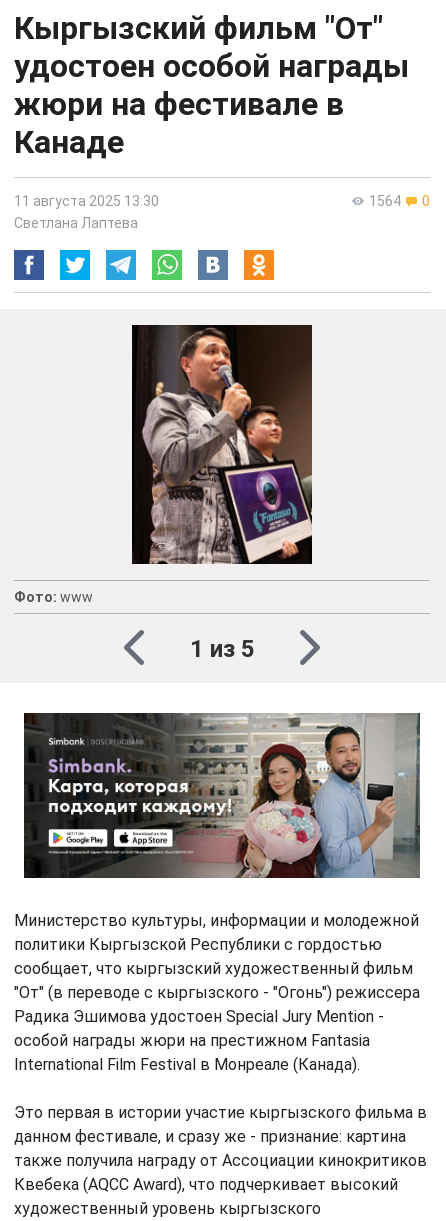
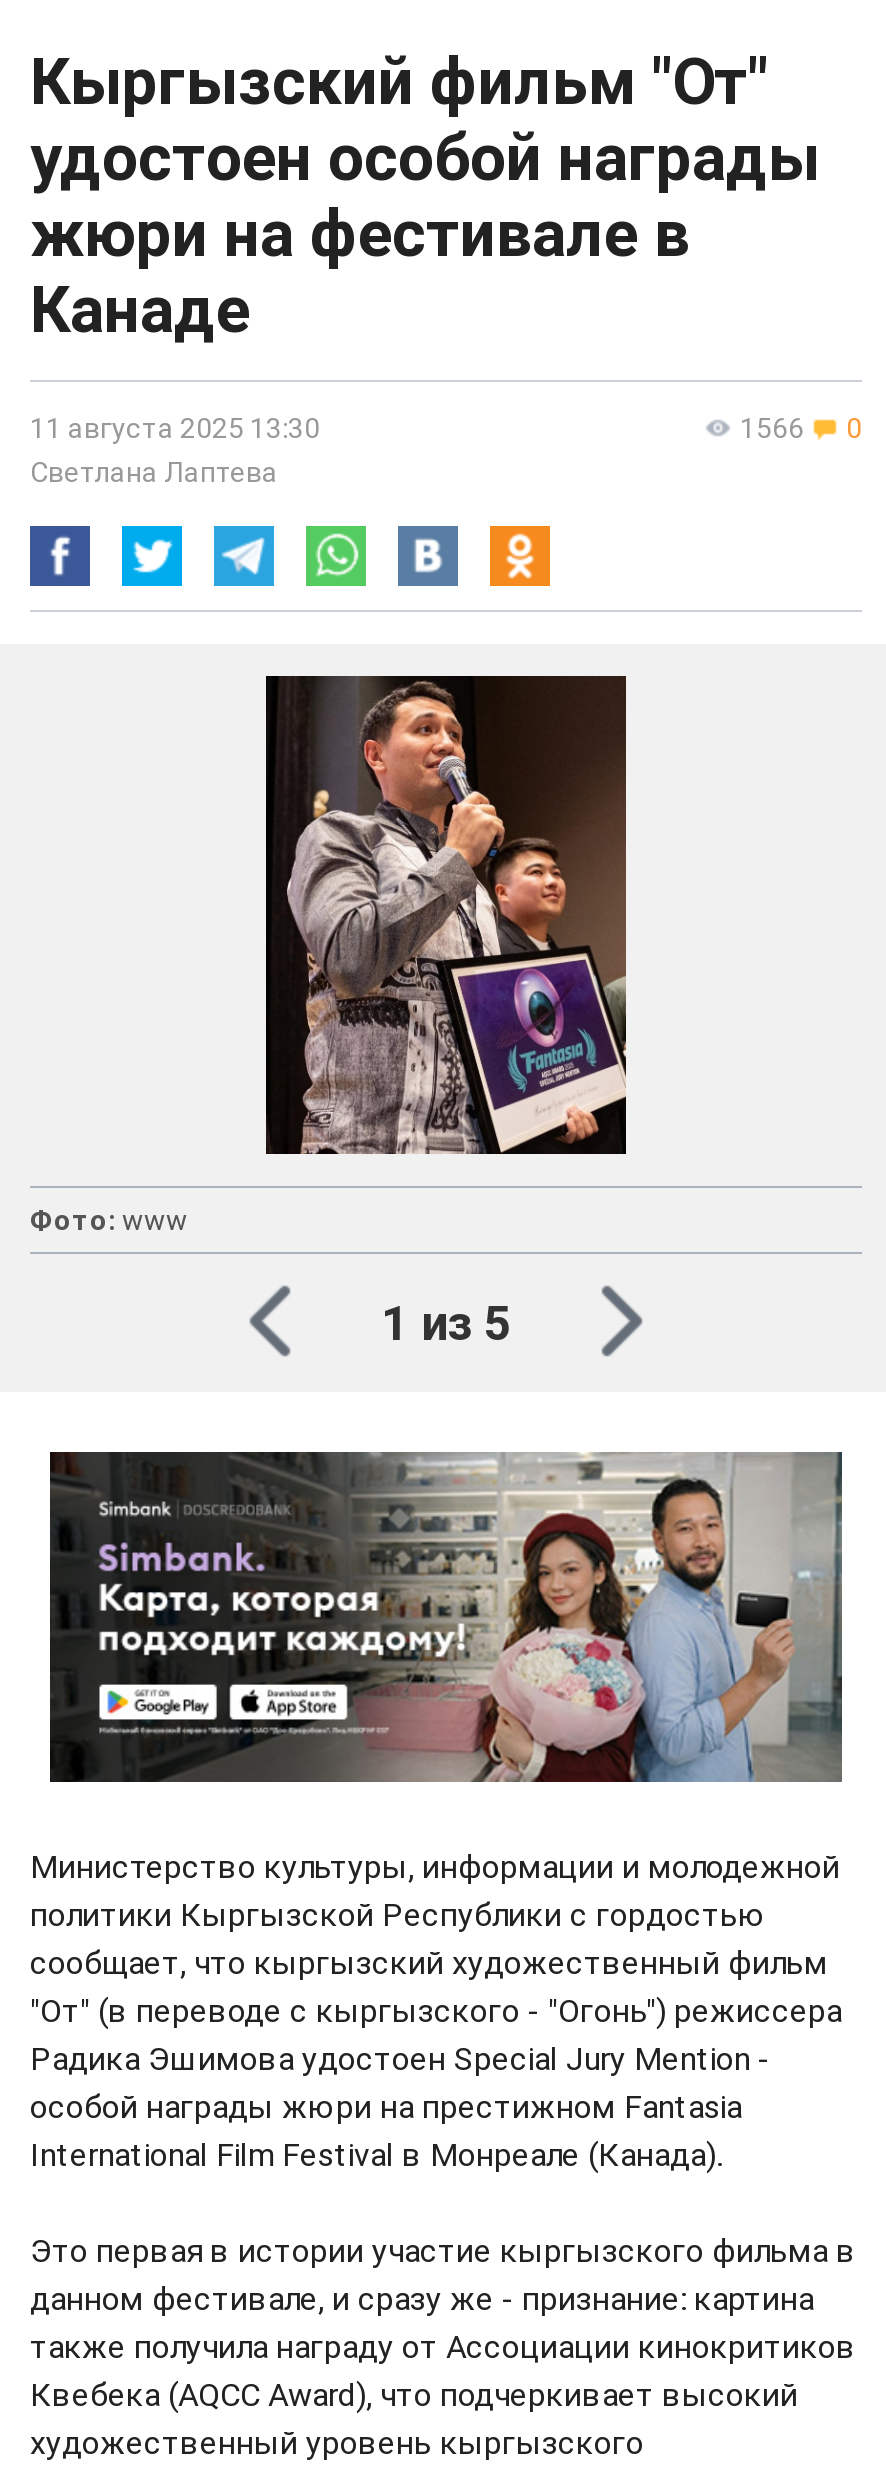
- 1564 0
+ 1566 0
